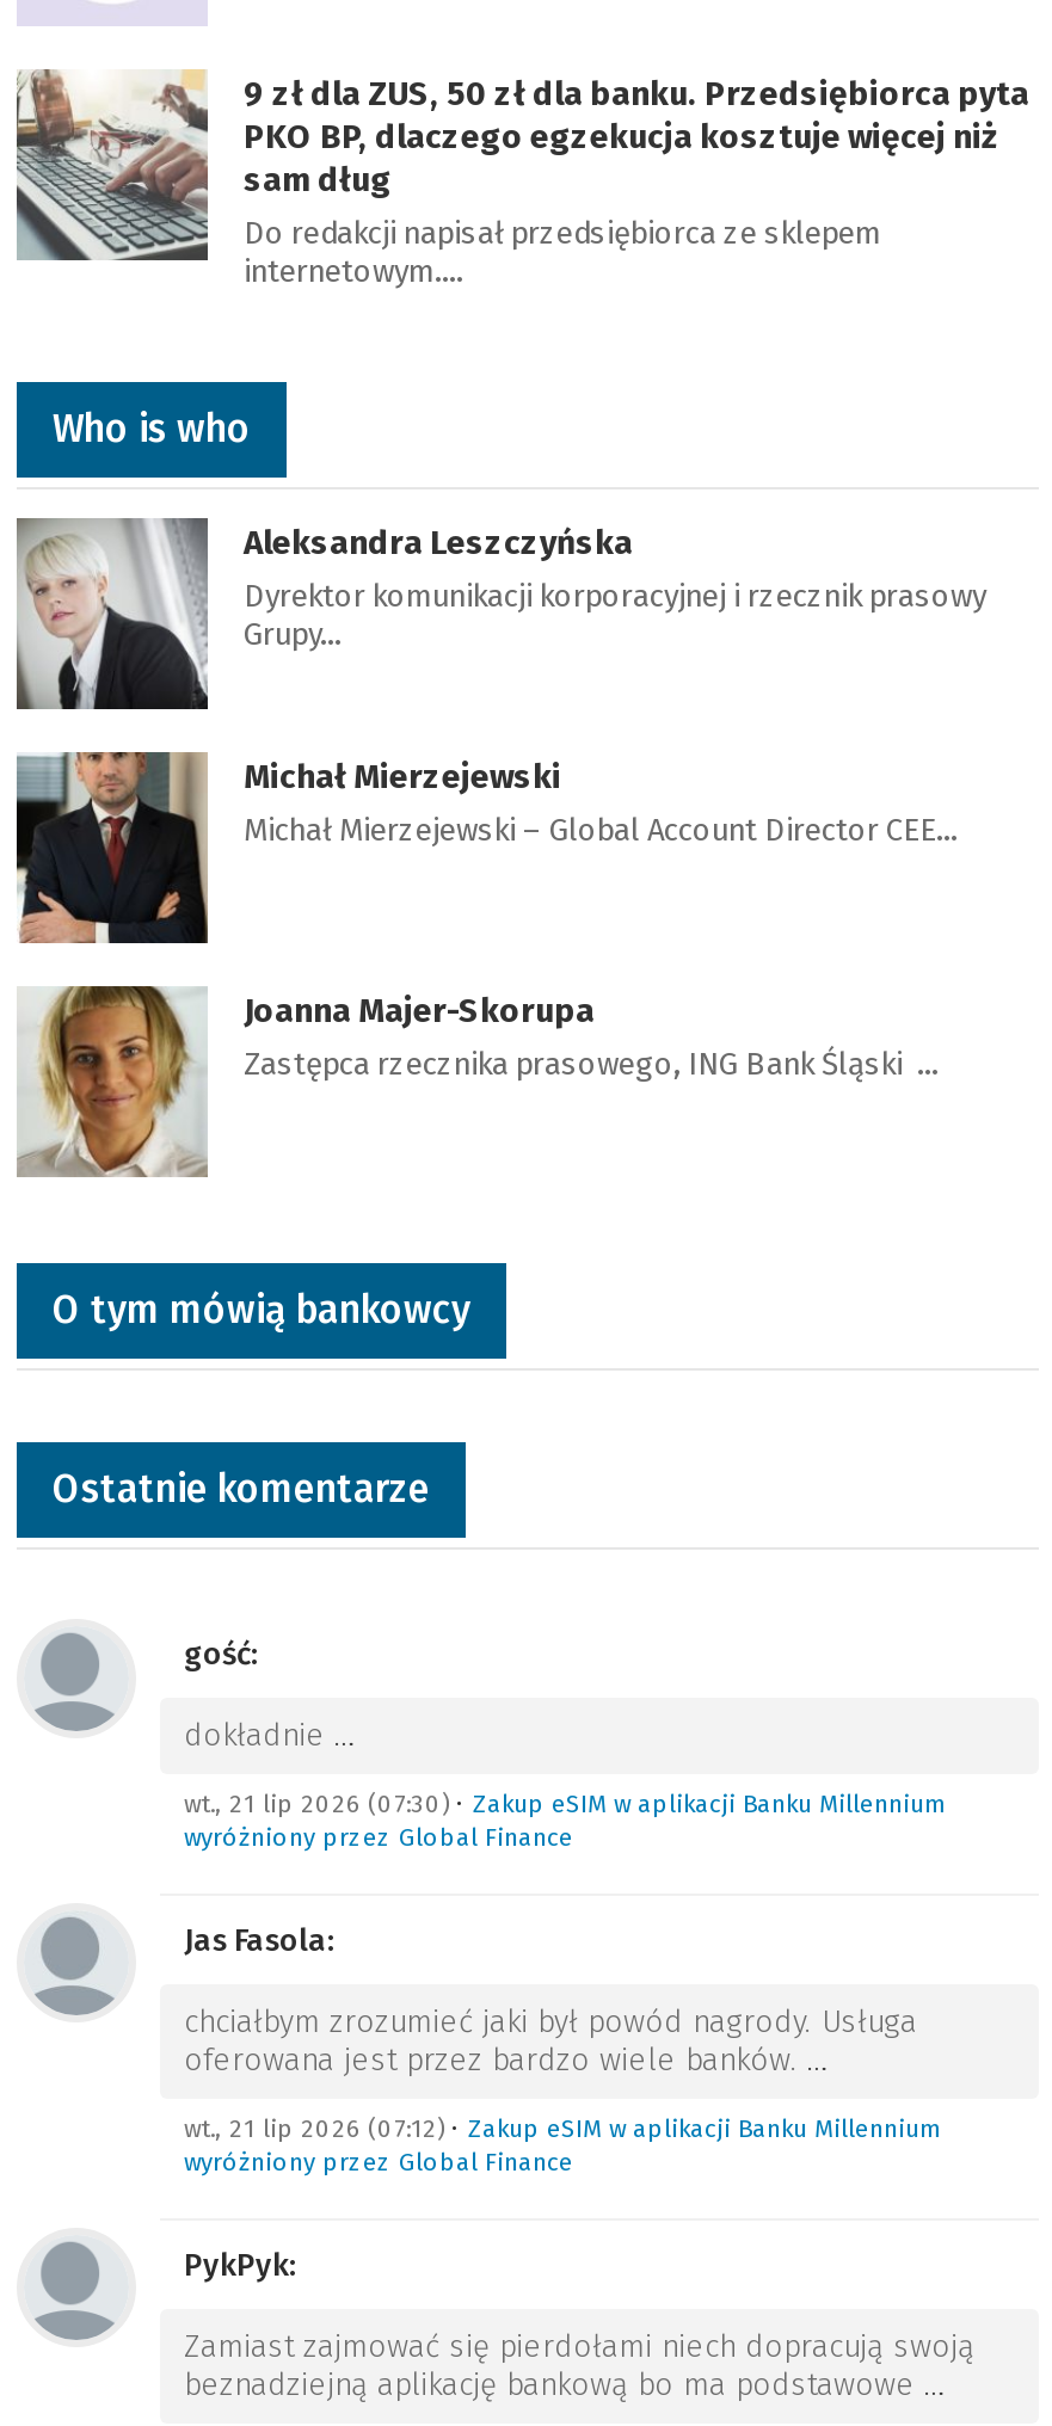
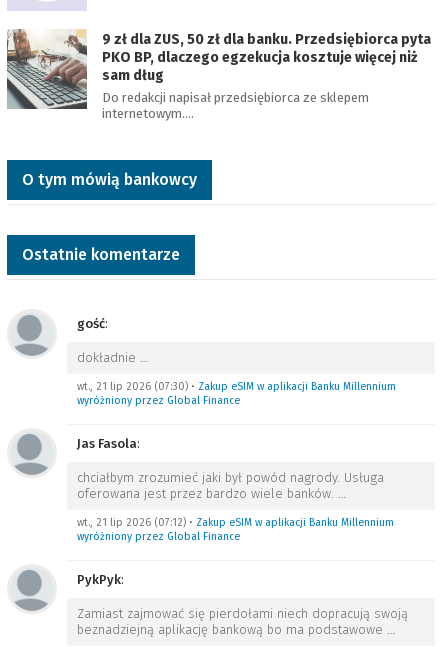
- [image]
- Who is who
- Aleksandra Leszczyńska
- Dyrektor komunikacji korporacyjnej i rzecznik prasowy
- Grupy…

- [image]
- Michał Mierzejewski
- Michał Mierzejewski – Global Account Director CEE…

- [image]
- Joanna Majer-Skorupa
- Zastępca rzecznika prasowego, ING Bank Śląski …
